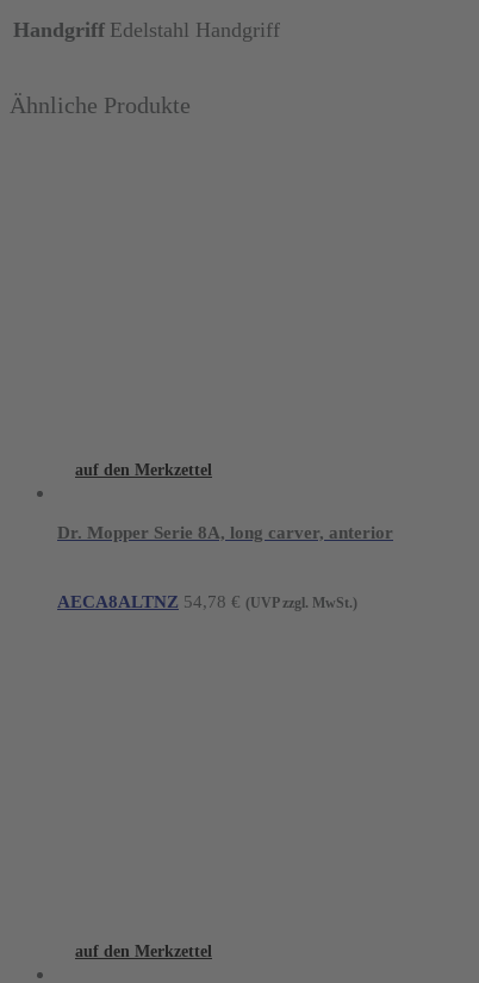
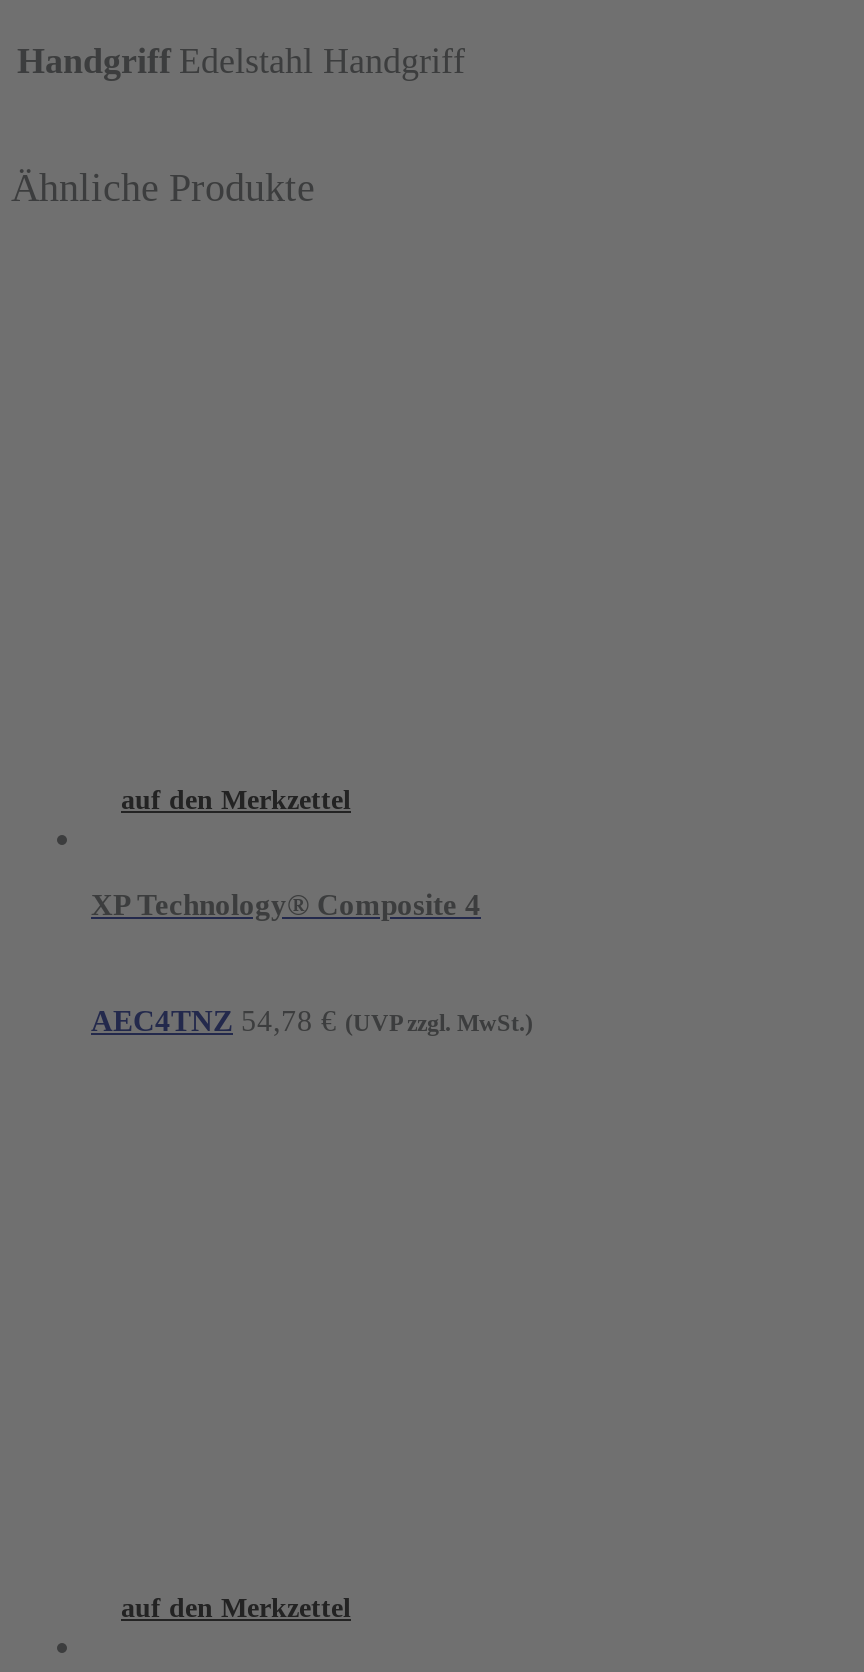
- Dr. Mopper Serie 8A, long carver, anterior
+ XP Technology® Composite 4

- AECA8ALTNZ 54,78 € (UVP zzgl. MwSt.)
+ AEC4TNZ 54,78 € (UVP zzgl. MwSt.)
